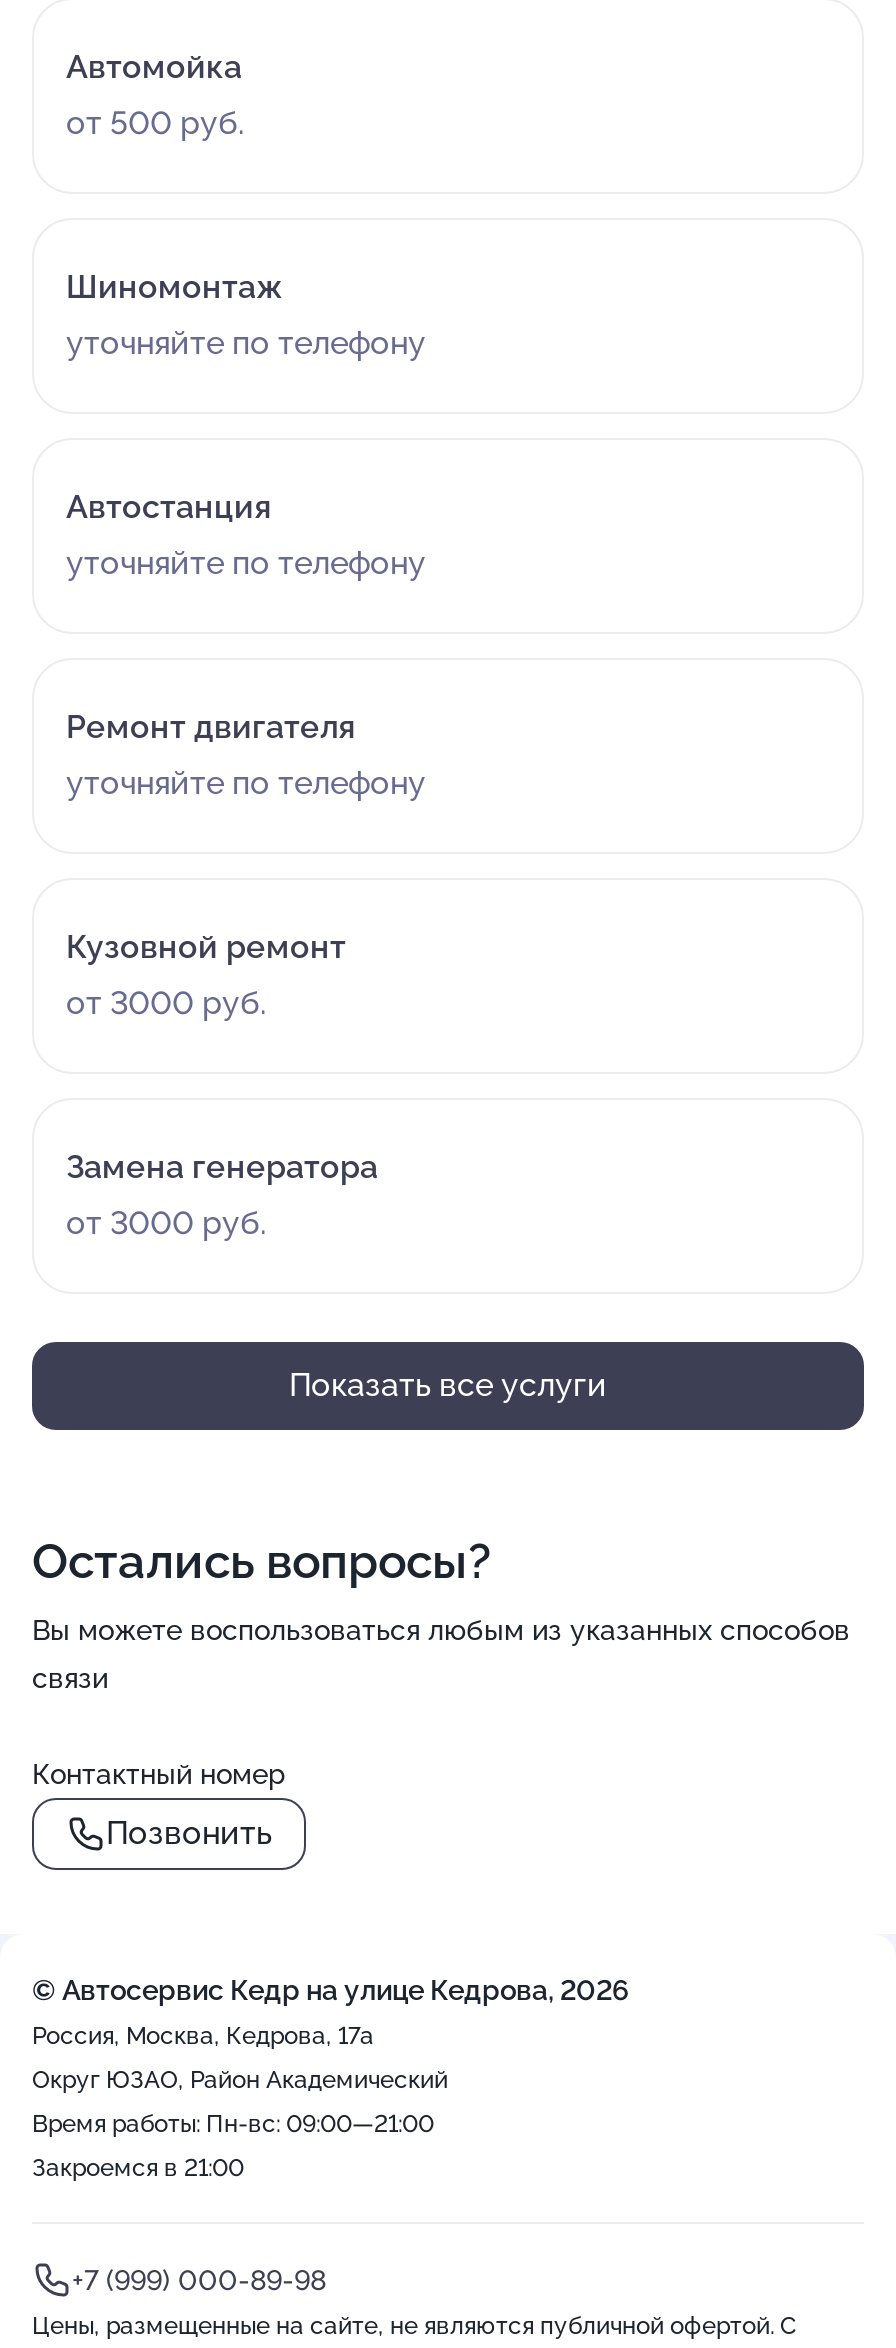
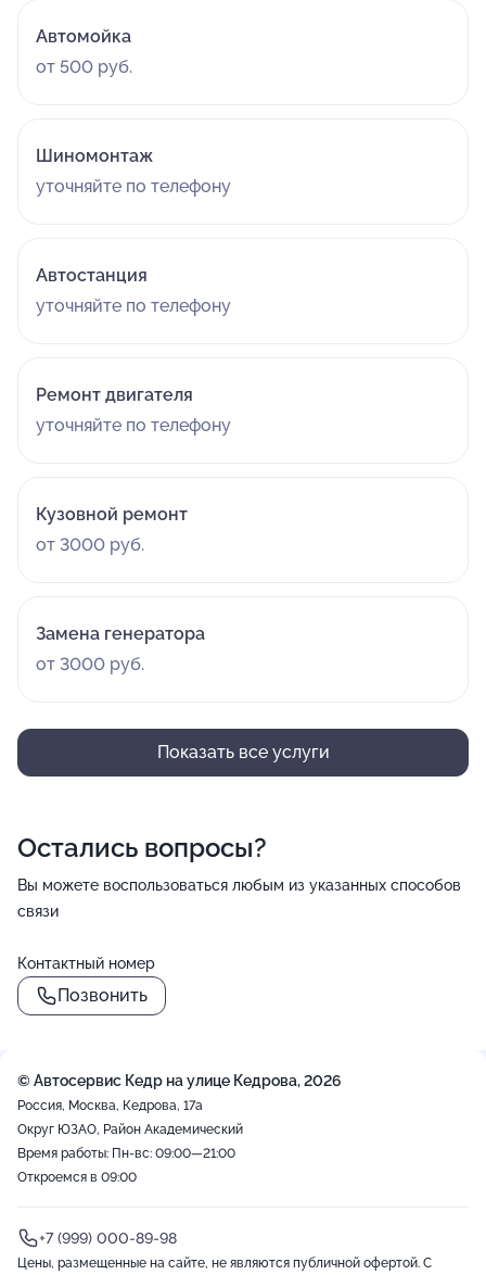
- Закроемся в 21:00
+ Откроемся в 09:00
